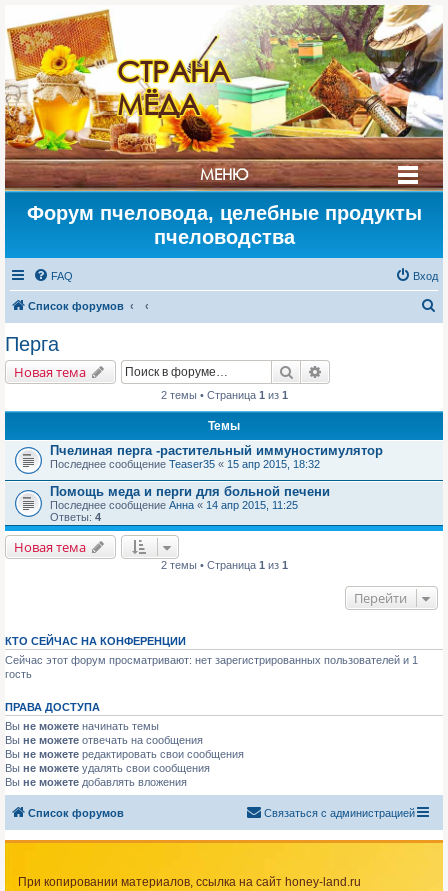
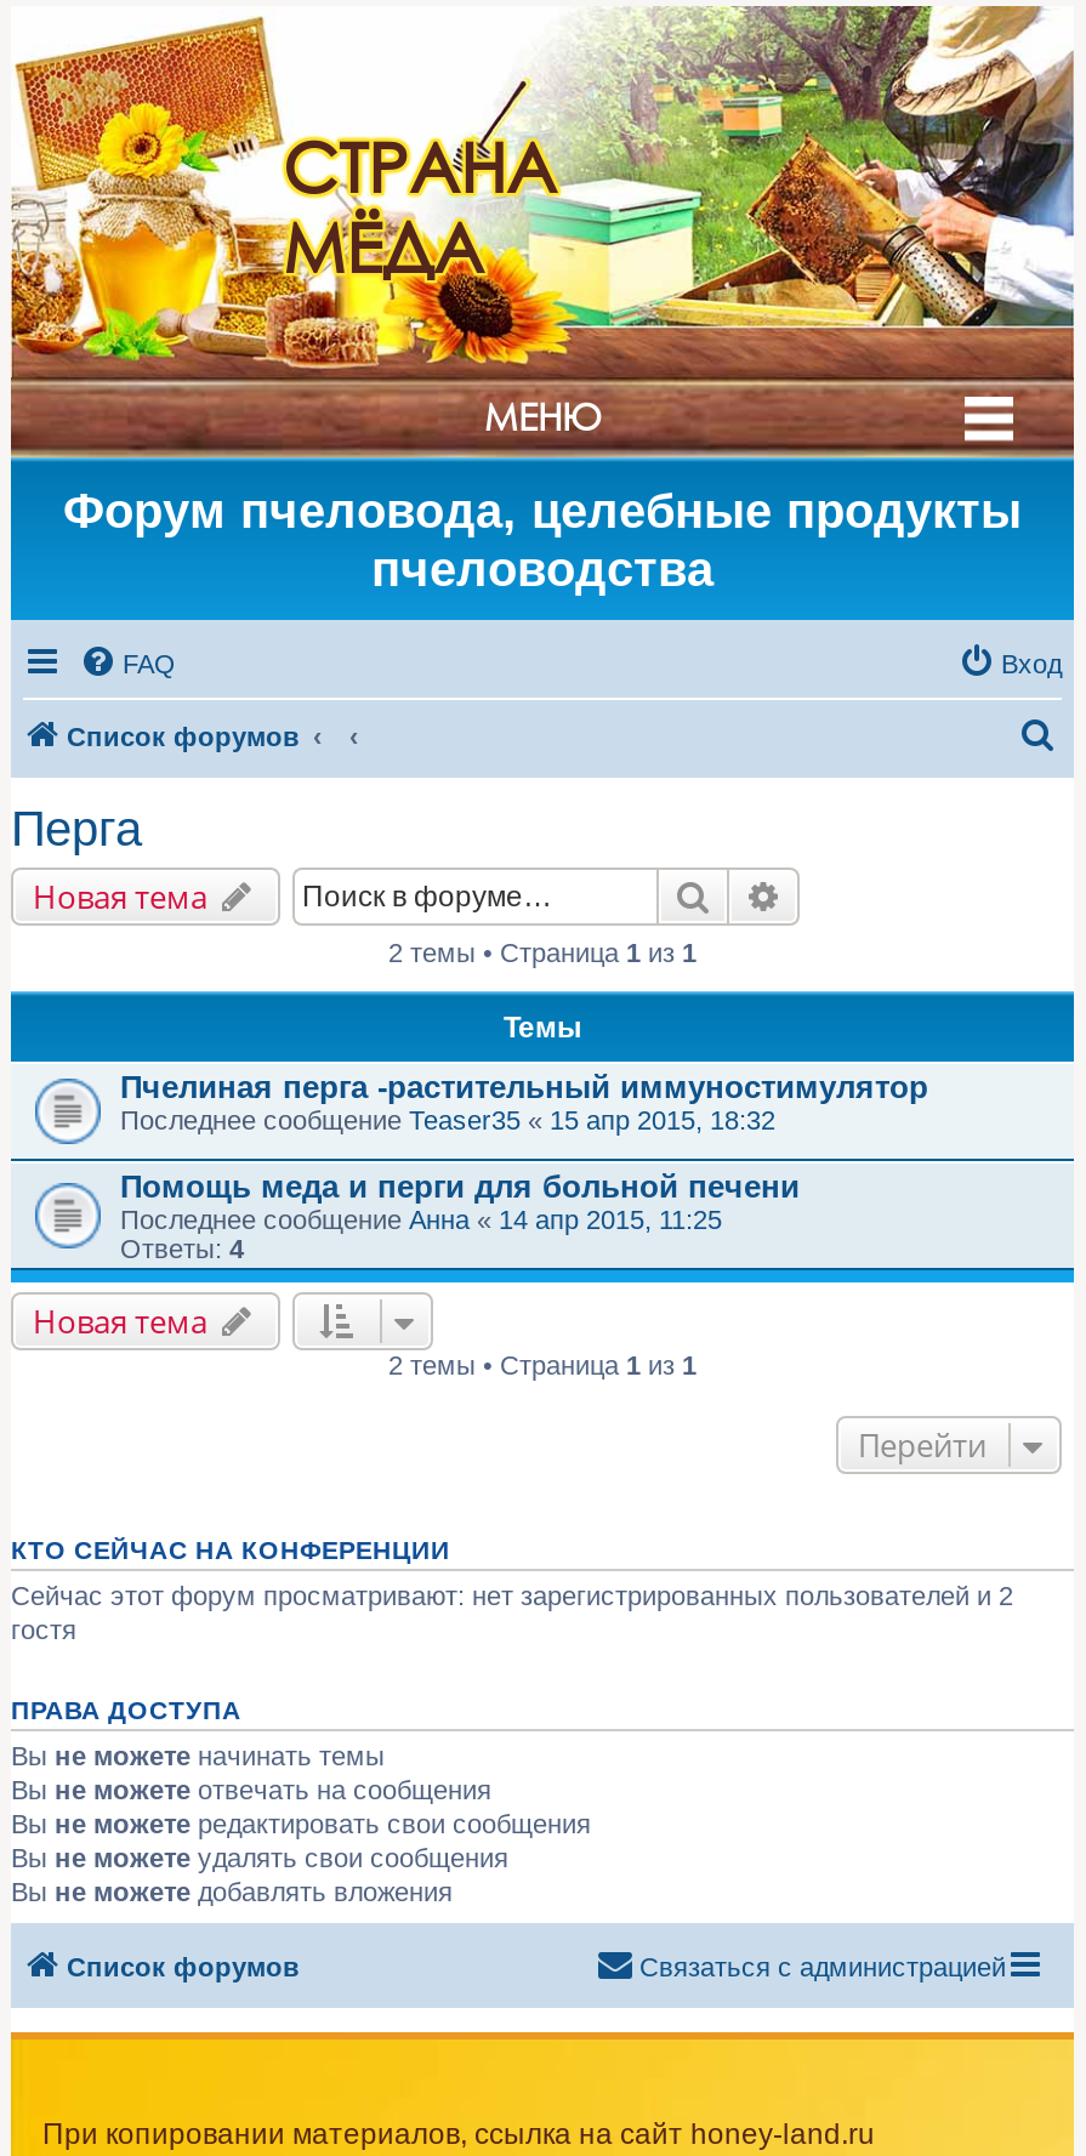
- Сейчас этот форум просматривают: нет зарегистрированных пользователей и 1
- гость
+ Сейчас этот форум просматривают: нет зарегистрированных пользователей и 2
+ гостя
